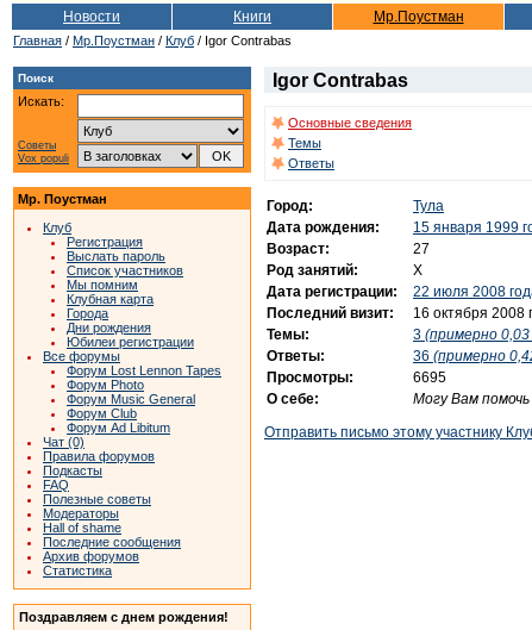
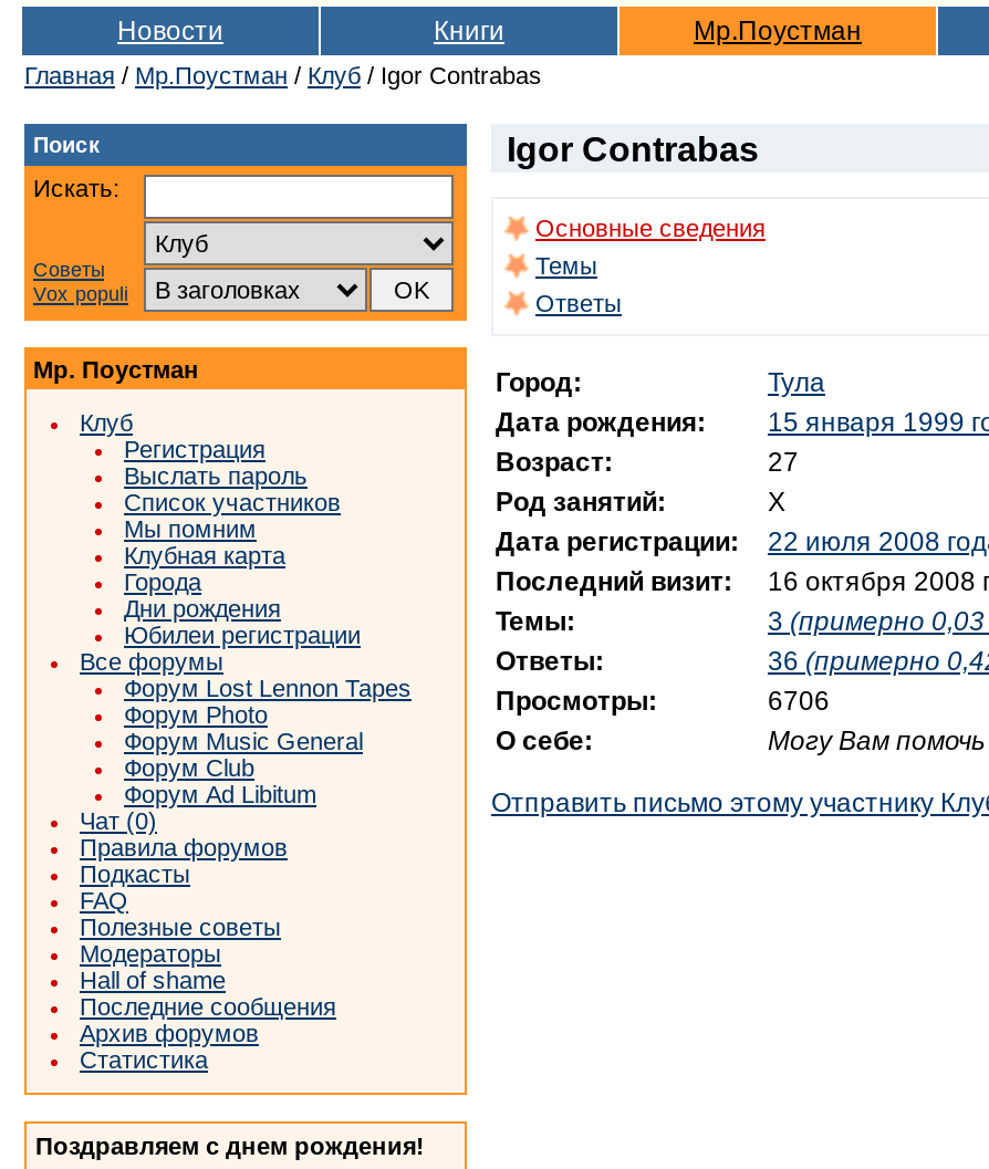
- 6695
+ 6706
